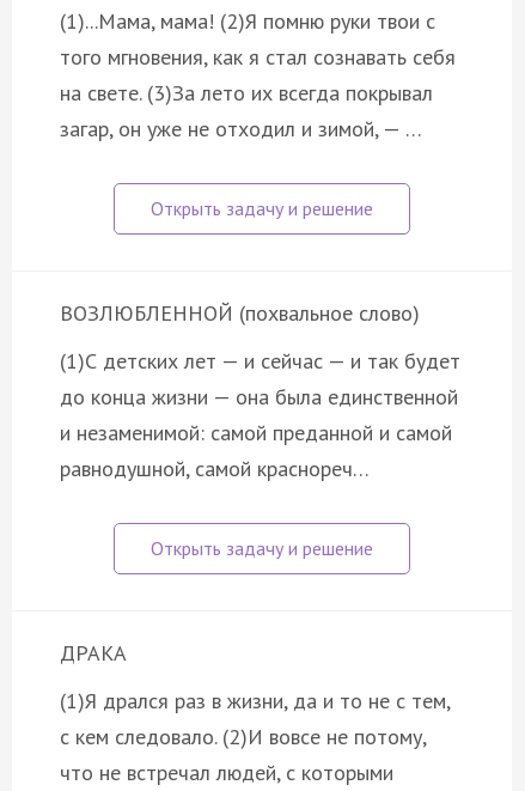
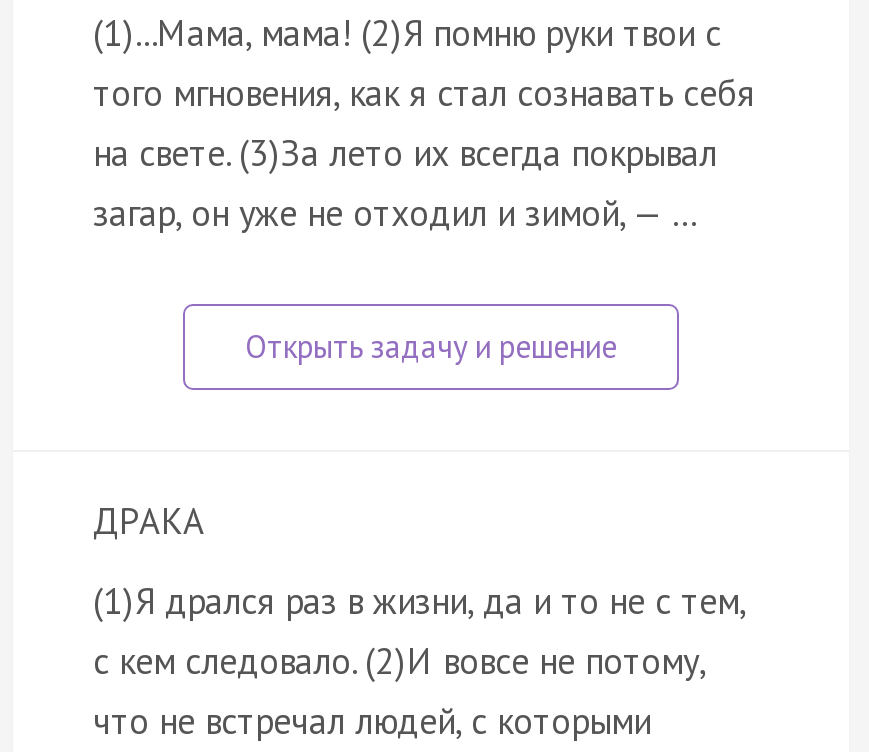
- ВОЗЛЮБЛЕННОЙ (похвальное слово)
- (1)С детских лет — и сейчас — и так будет
- до конца жизни — она была единственной
- и незаменимой: самой преданной и самой
- равнодушной, самой краснореч…
